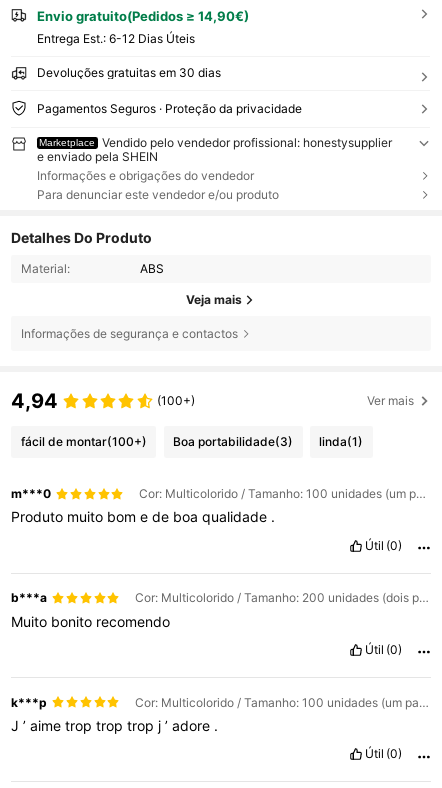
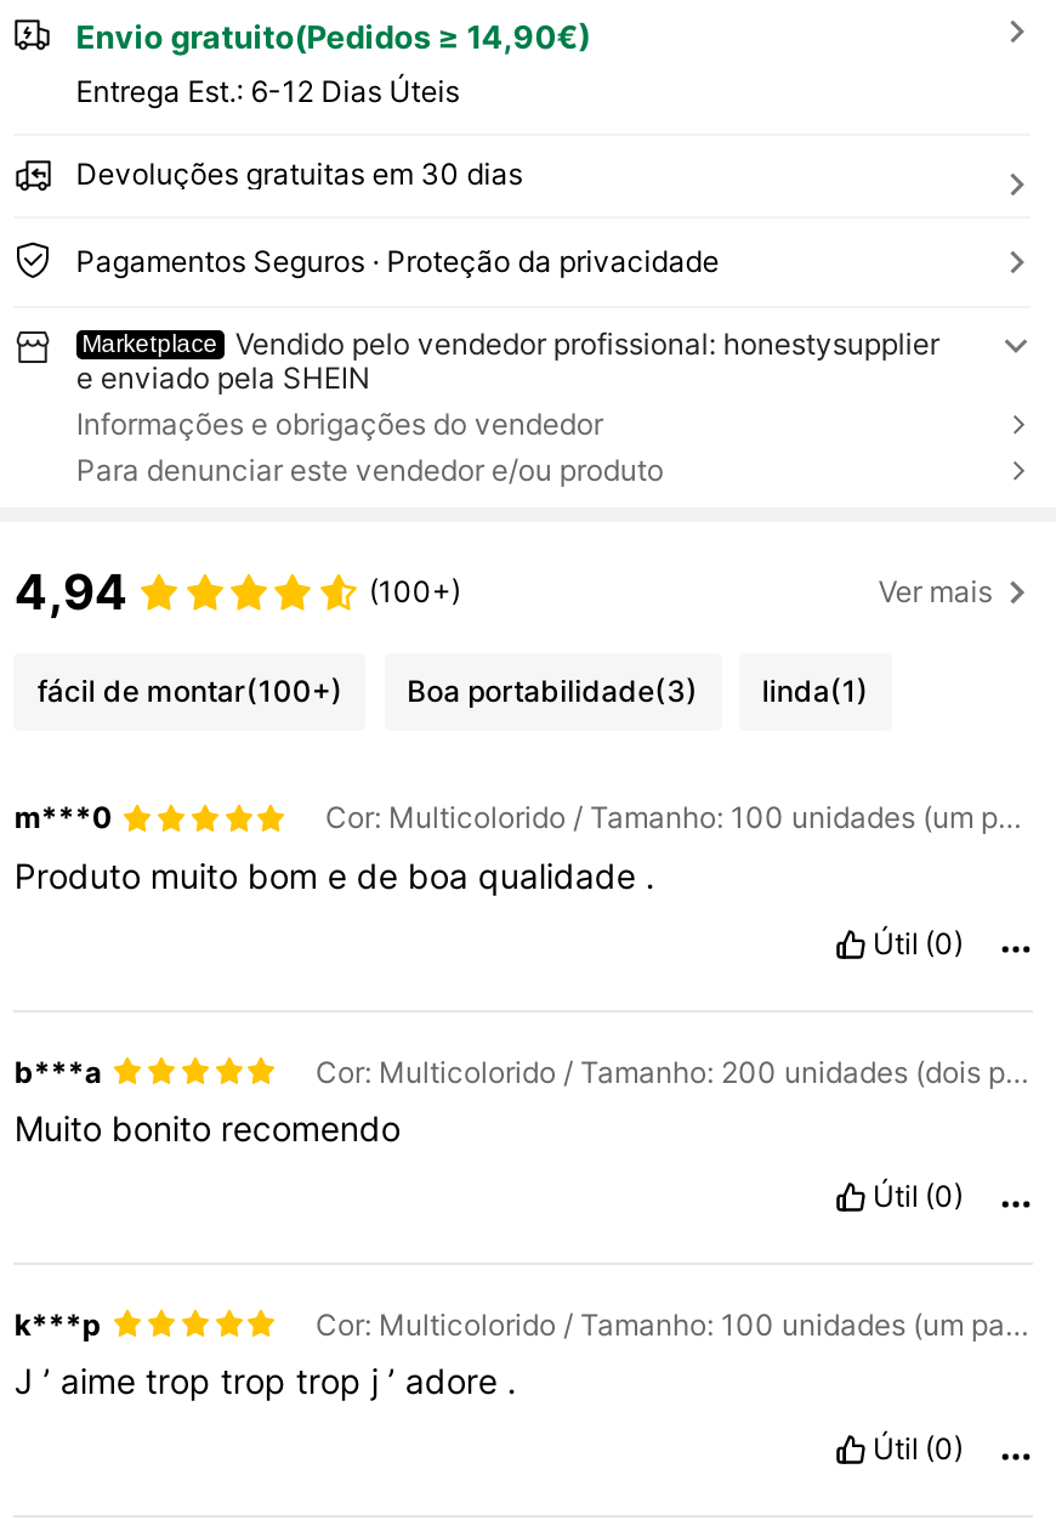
- Detalhes Do Produto
- Material:
- ABS
- Veja mais
- Informações de segurança e contactos
